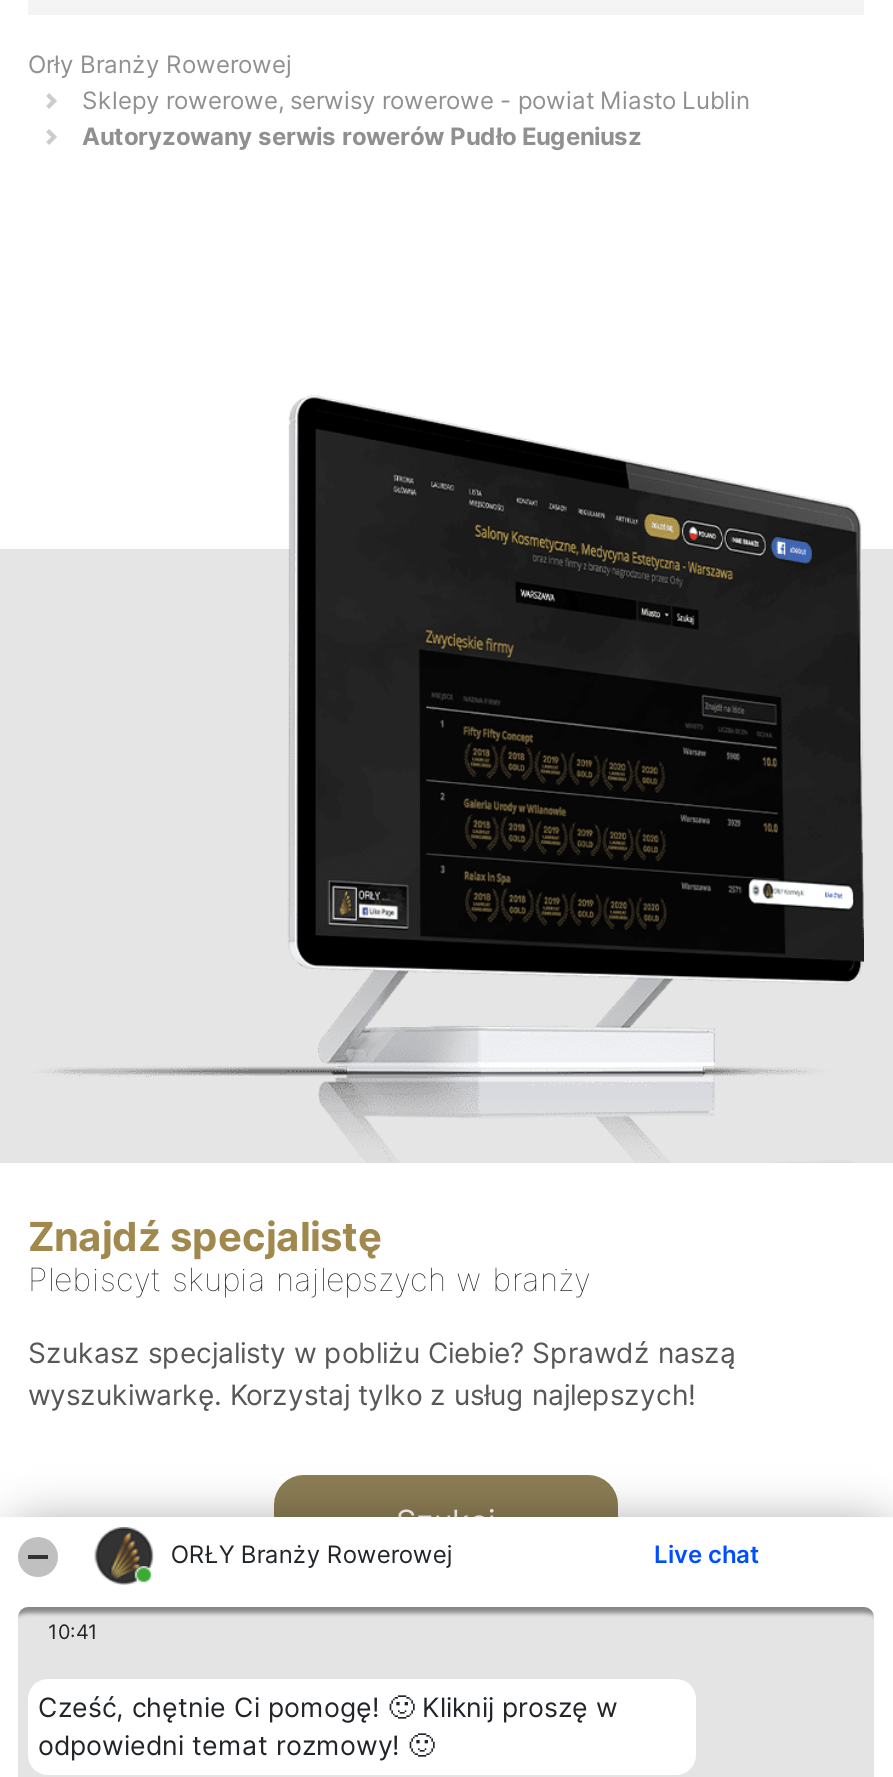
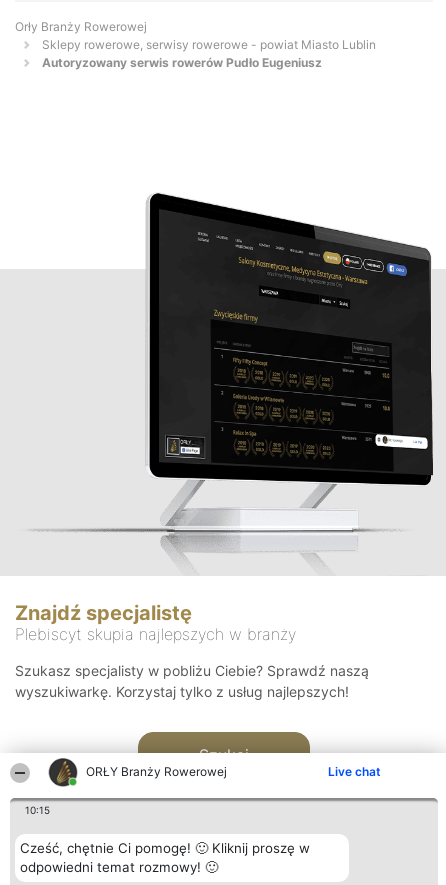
- 10:41
+ 10:15
